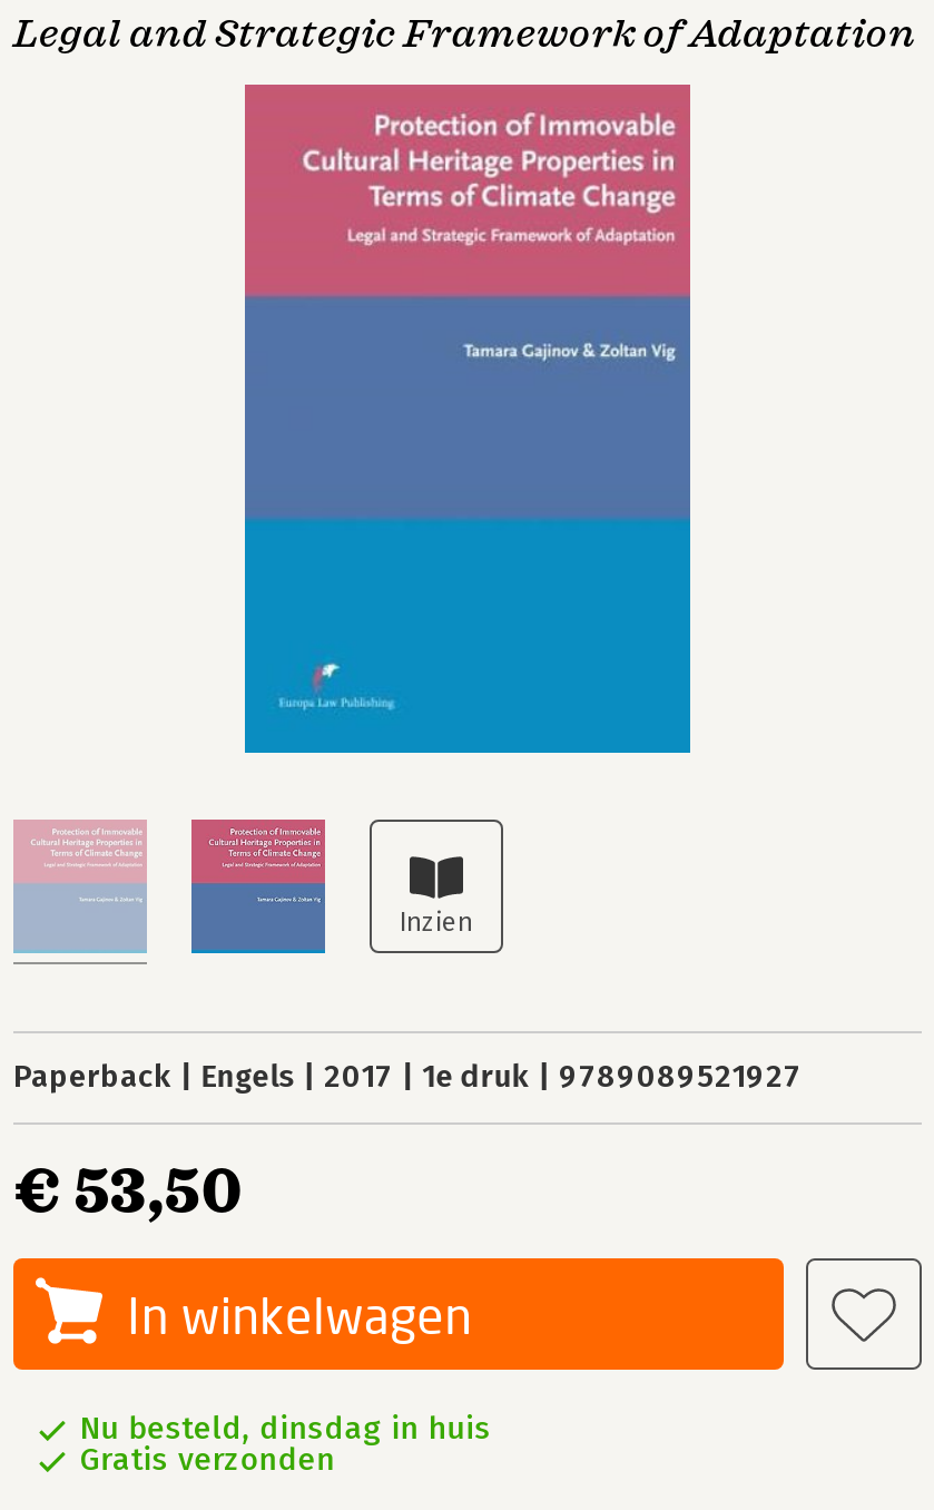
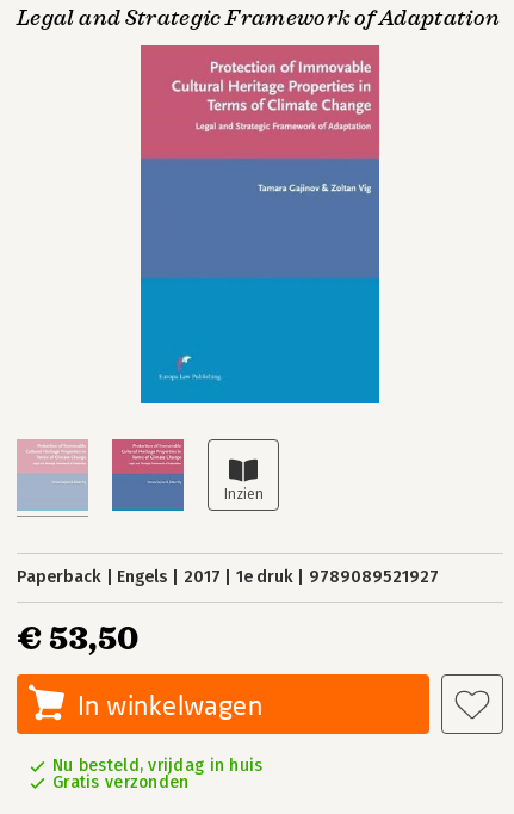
- Nu besteld, dinsdag in huis
+ Nu besteld, vrijdag in huis
